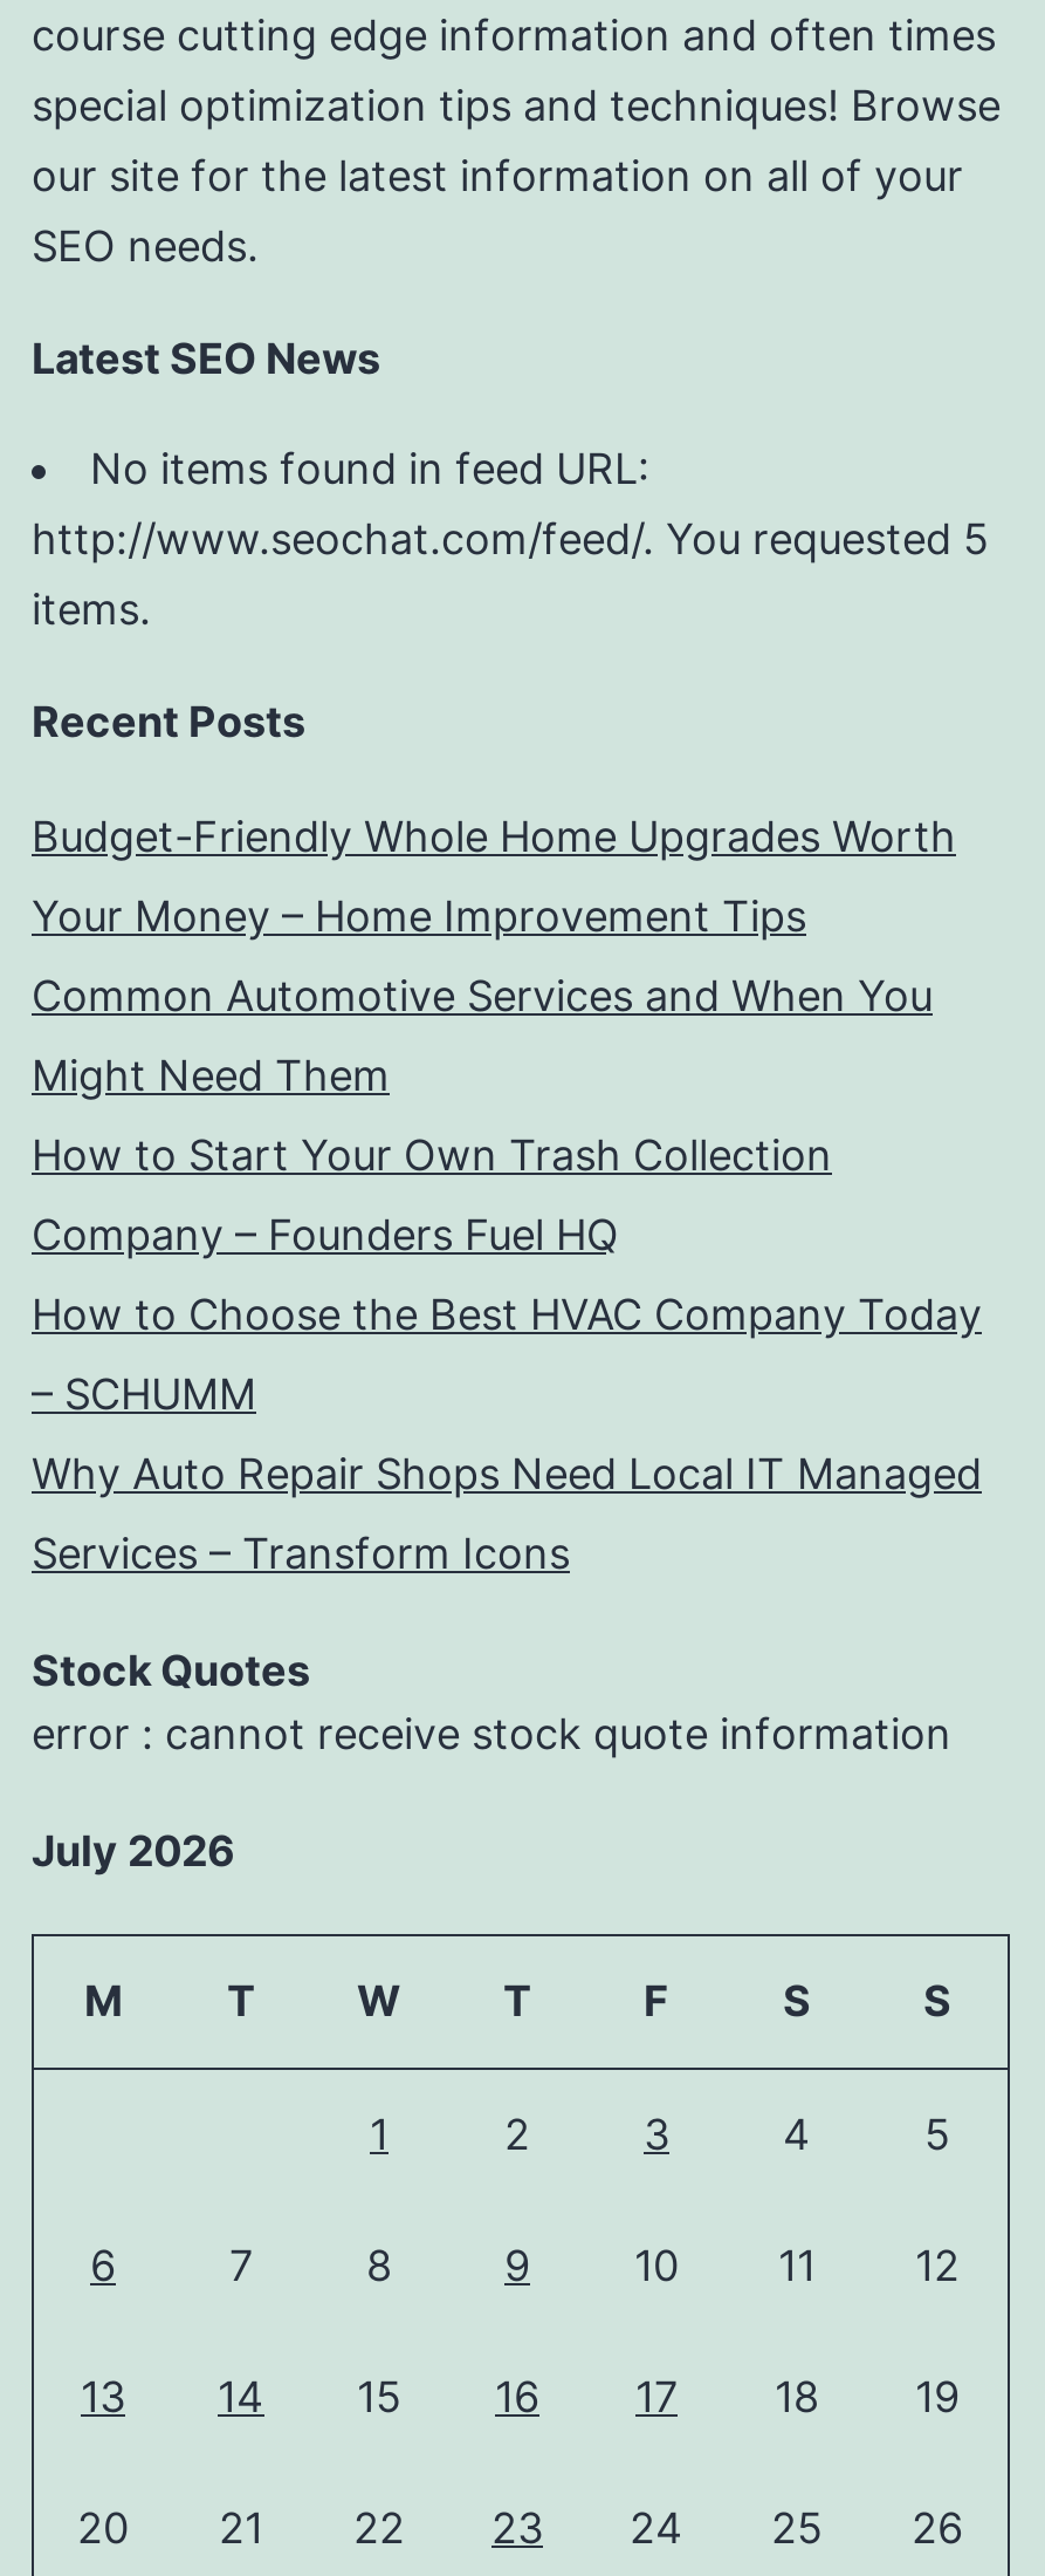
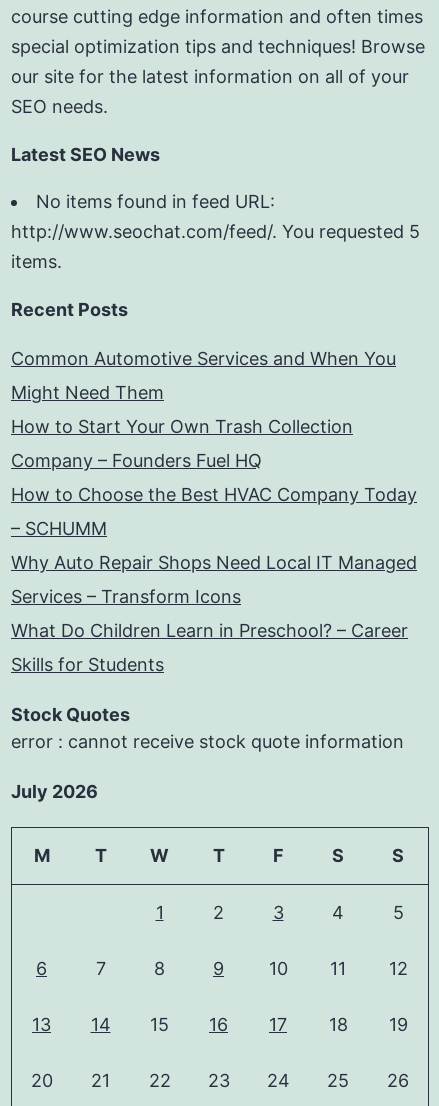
- Budget-Friendly Whole Home Upgrades Worth
- Your Money – Home Improvement Tips

moved up: Common Automotive Services and When You | Might Need Them | How to Start Your Own Trash Collection | Company – Founders Fuel HQ | How to Choose the Best HVAC Company Today | – SCHUMM | Why Auto Repair Shops Need Local IT Managed | Services – Transform Icons

+ What Do Children Learn in Preschool? – Career
+ Skills for Students
